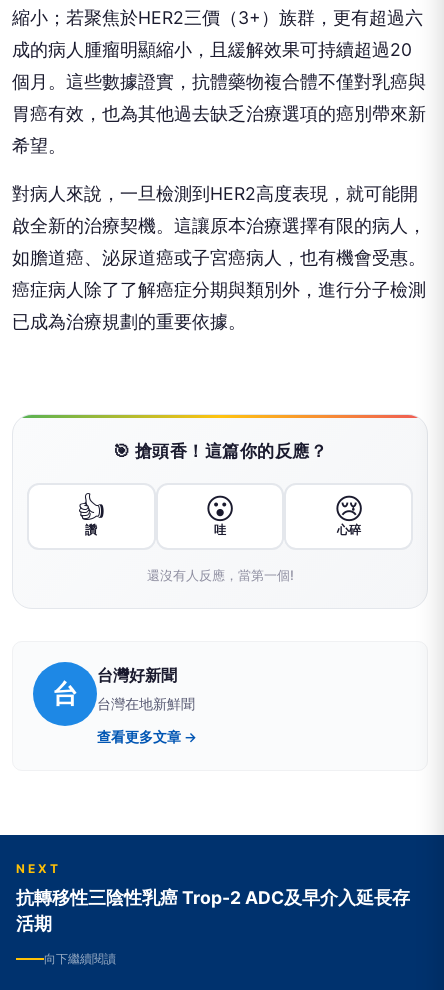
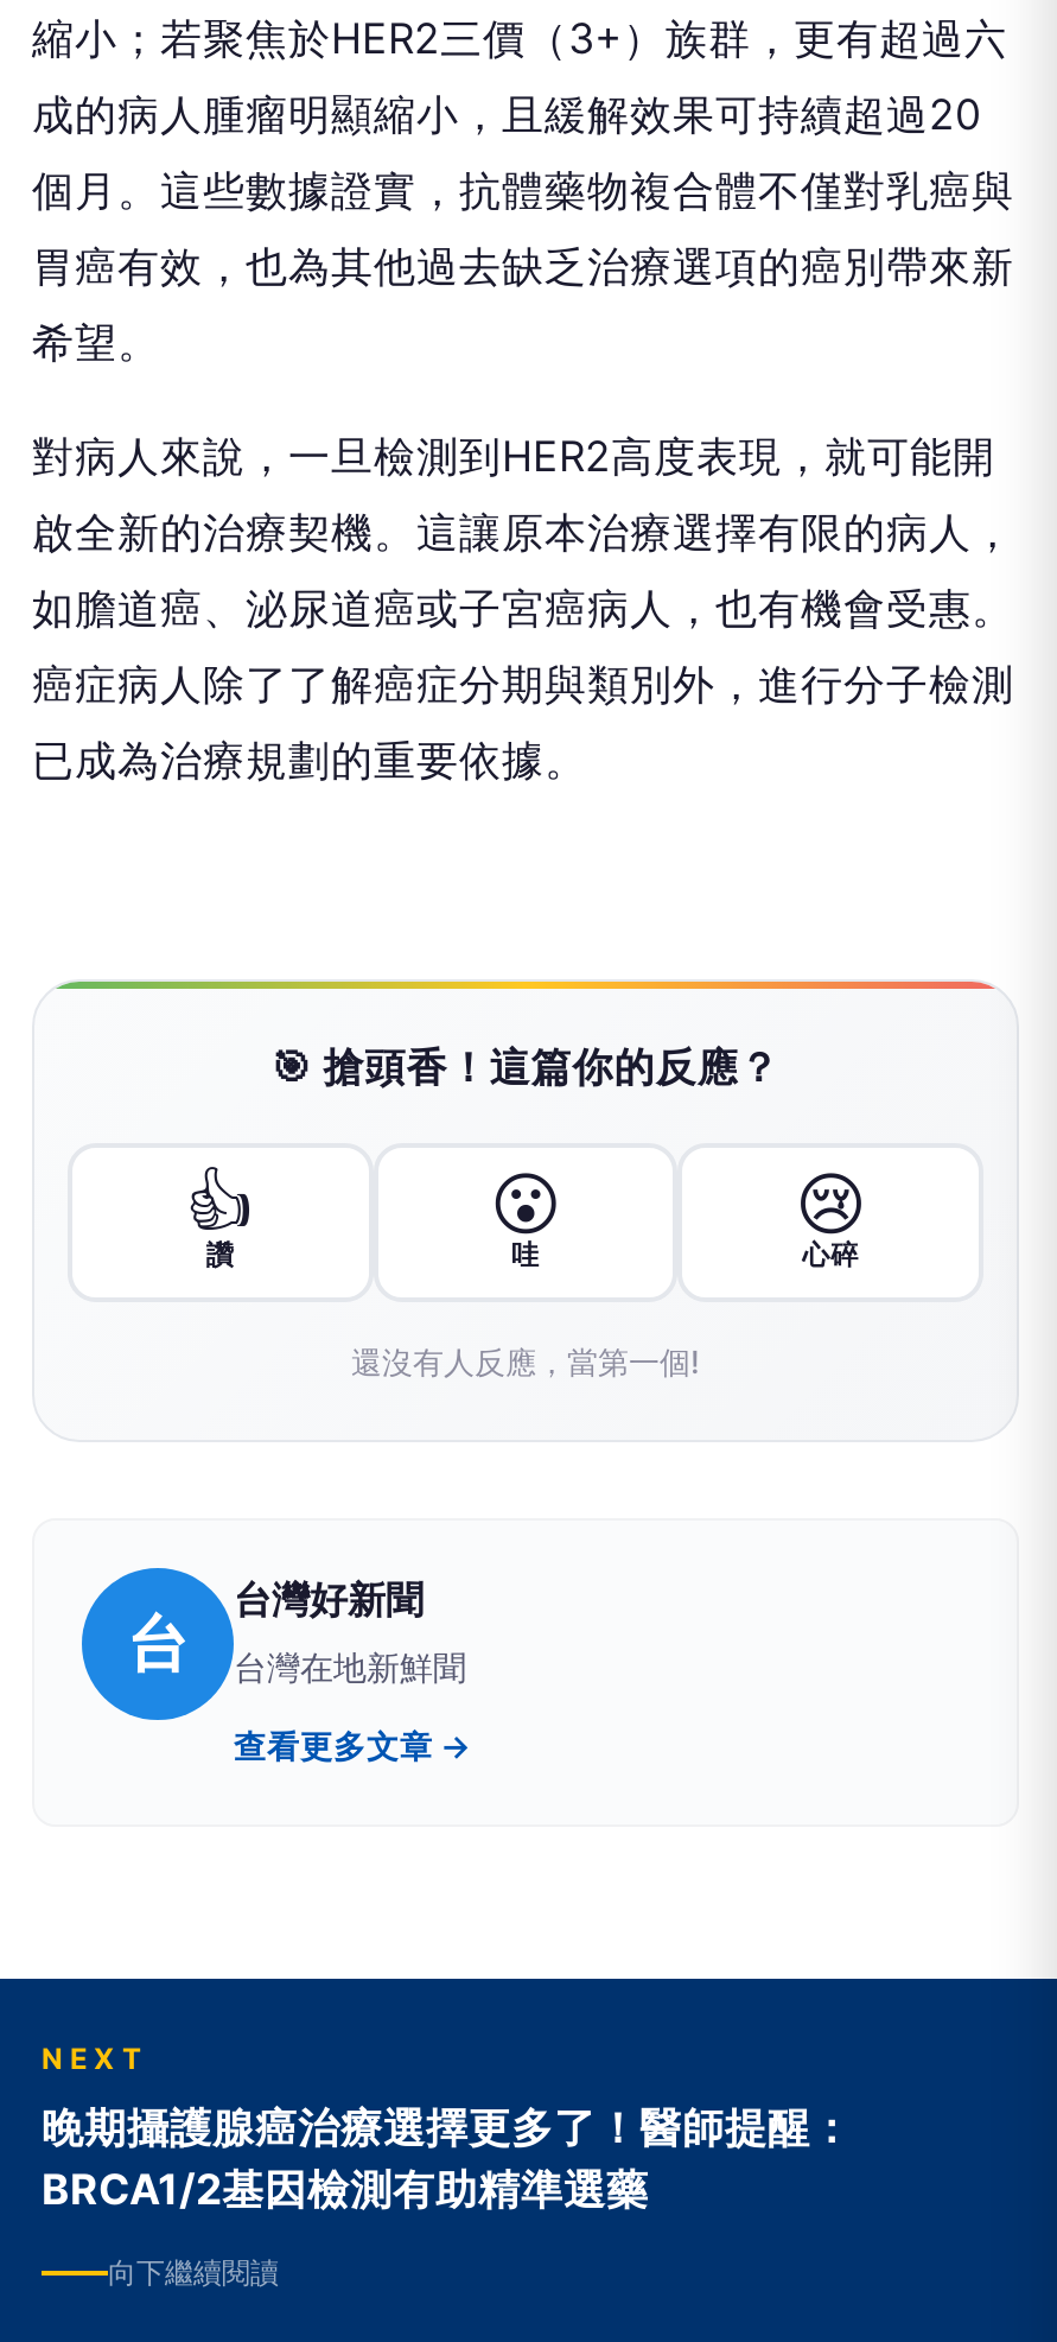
- 抗轉移性三陰性乳癌 Trop-2 ADC及早介入延長存
- 活期
+ 晚期攝護腺癌治療選擇更多了！醫師提醒：
+ BRCA1/2基因檢測有助精準選藥
